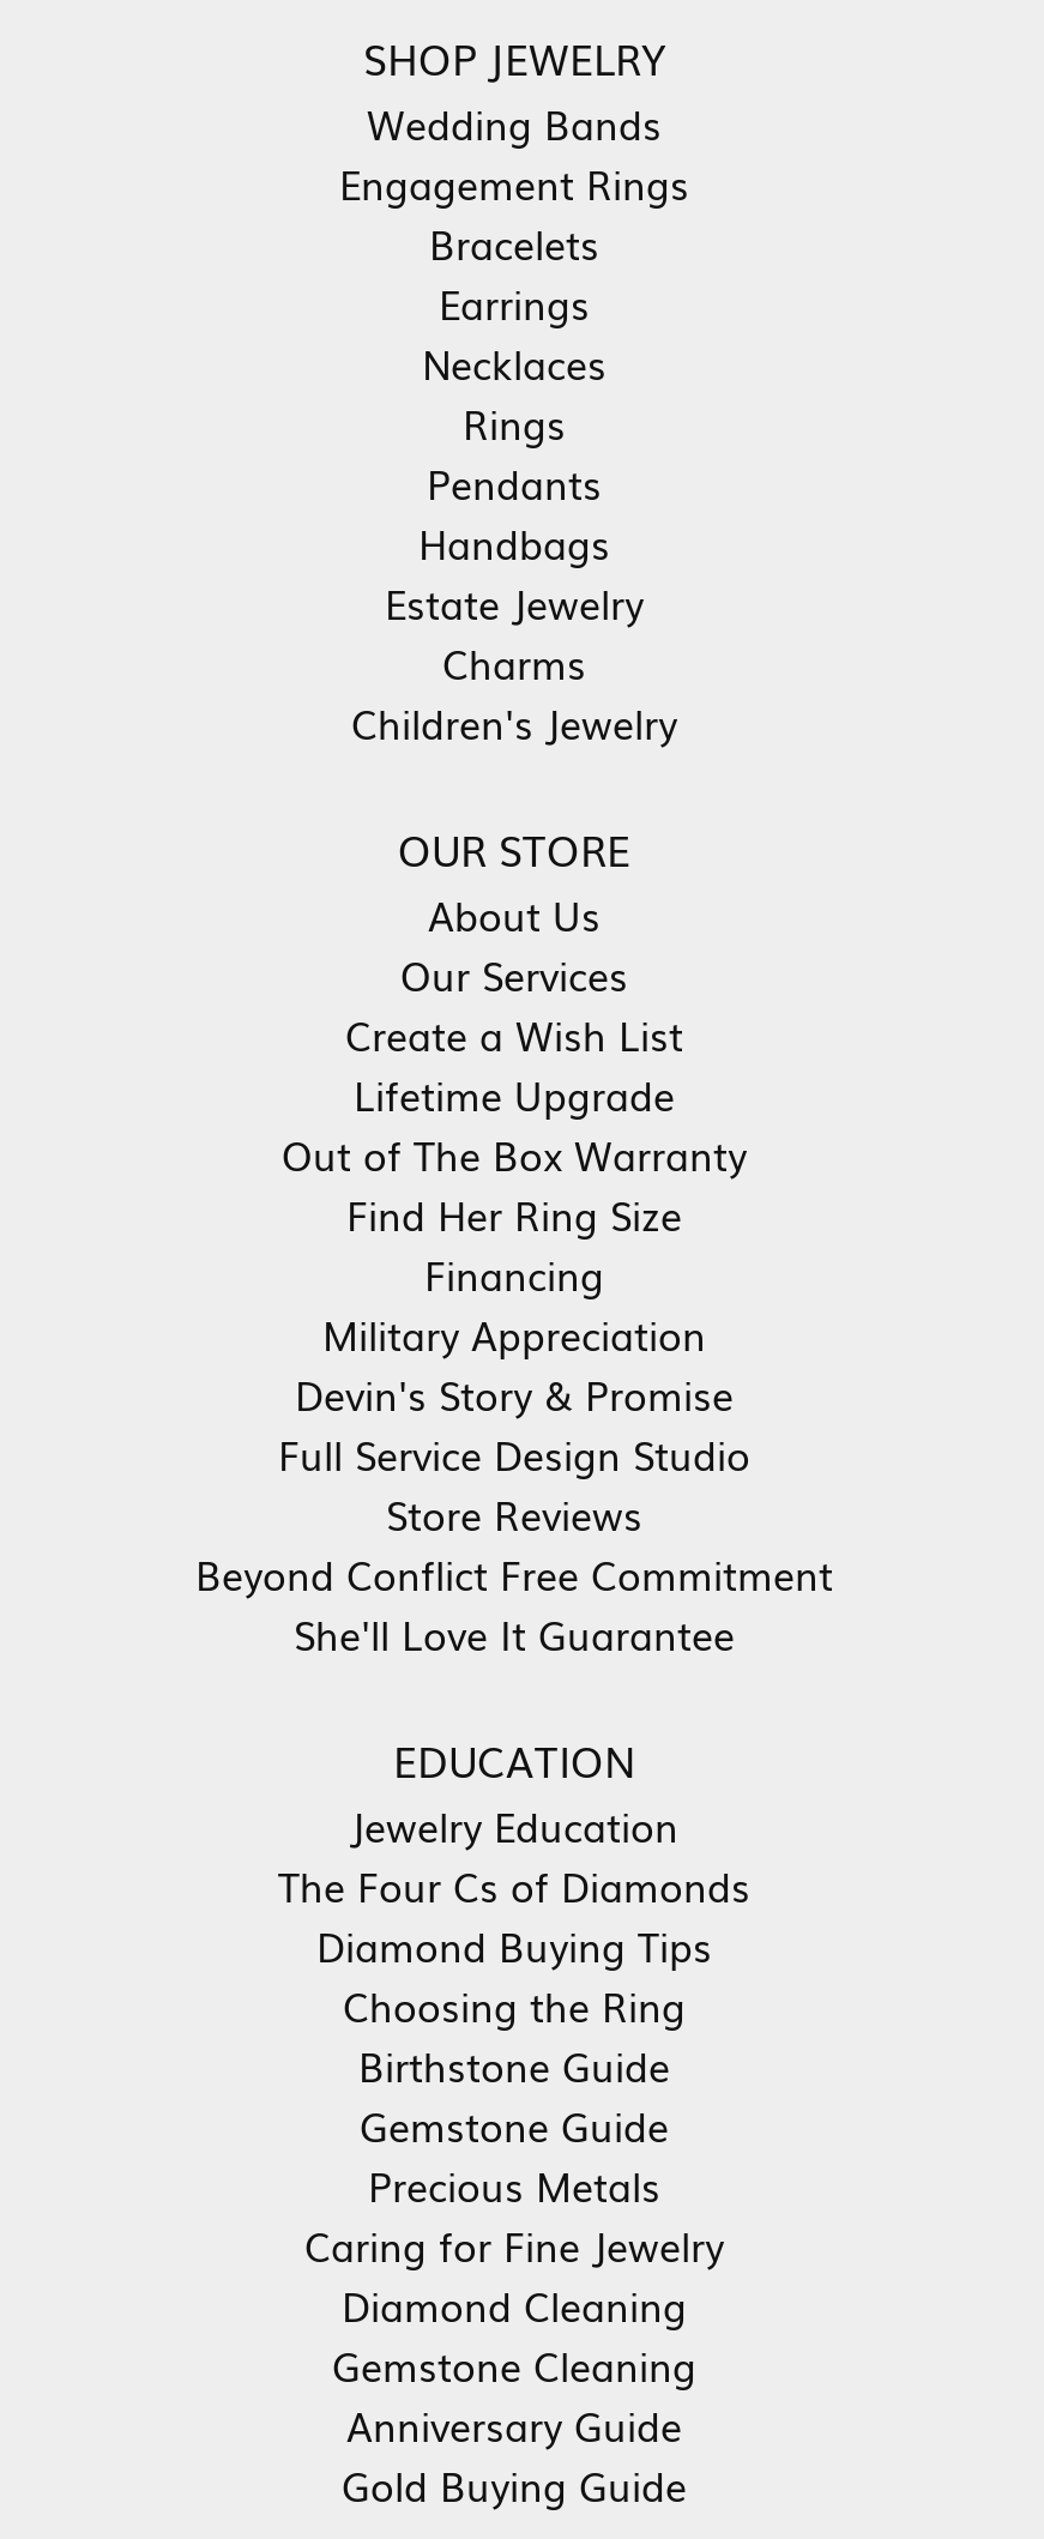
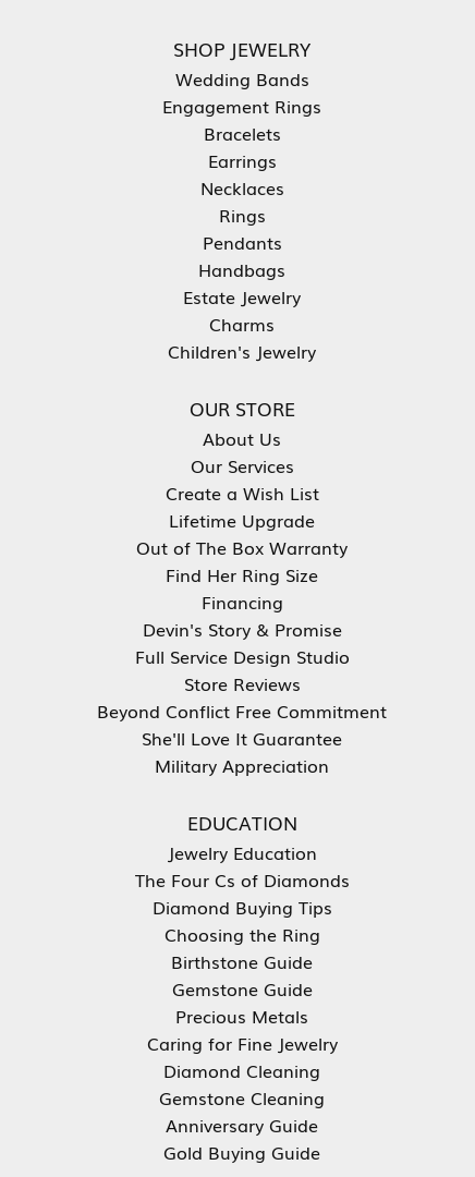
moved down: Military Appreciation

moved up: Devin's Story & Promise | Full Service Design Studio | Store Reviews | Beyond Conflict Free Commitment | She'll Love It Guarantee
